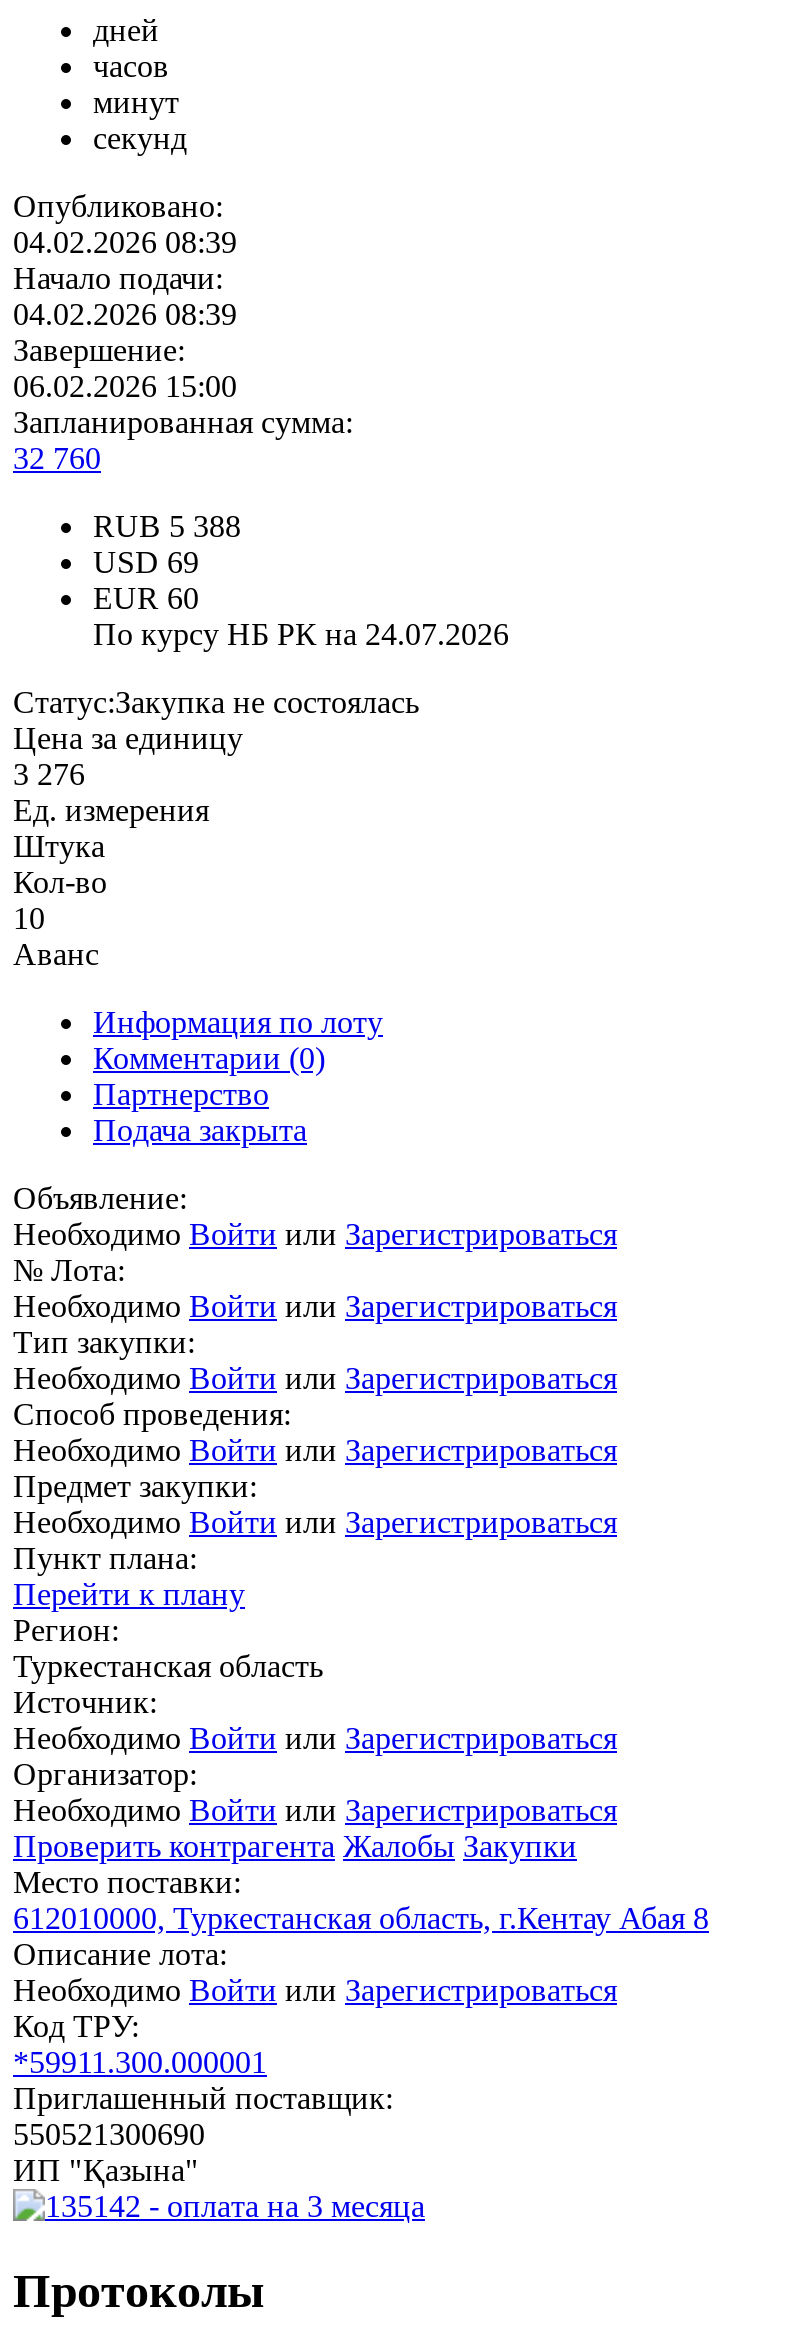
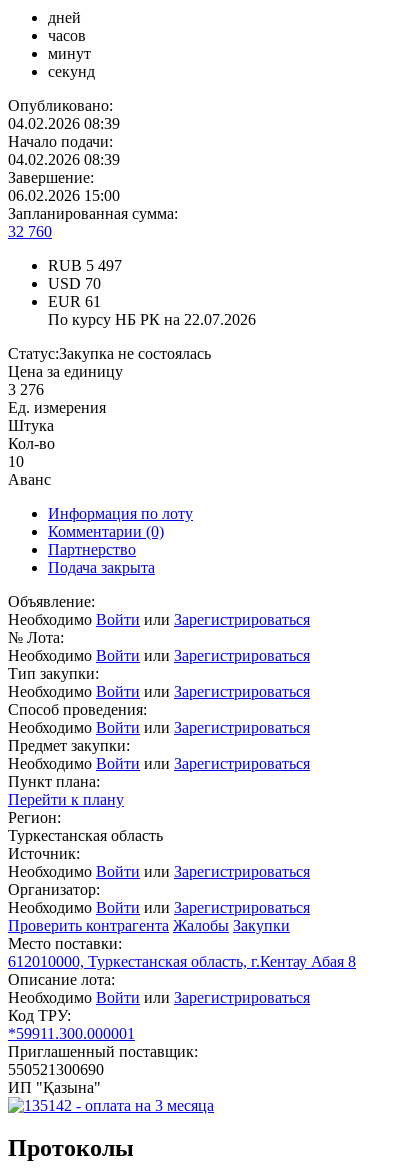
- RUB 5 388
+ RUB 5 497

- USD 69
+ USD 70

- EUR 60
+ EUR 61

- По курсу НБ РК на 24.07.2026
+ По курсу НБ РК на 22.07.2026
